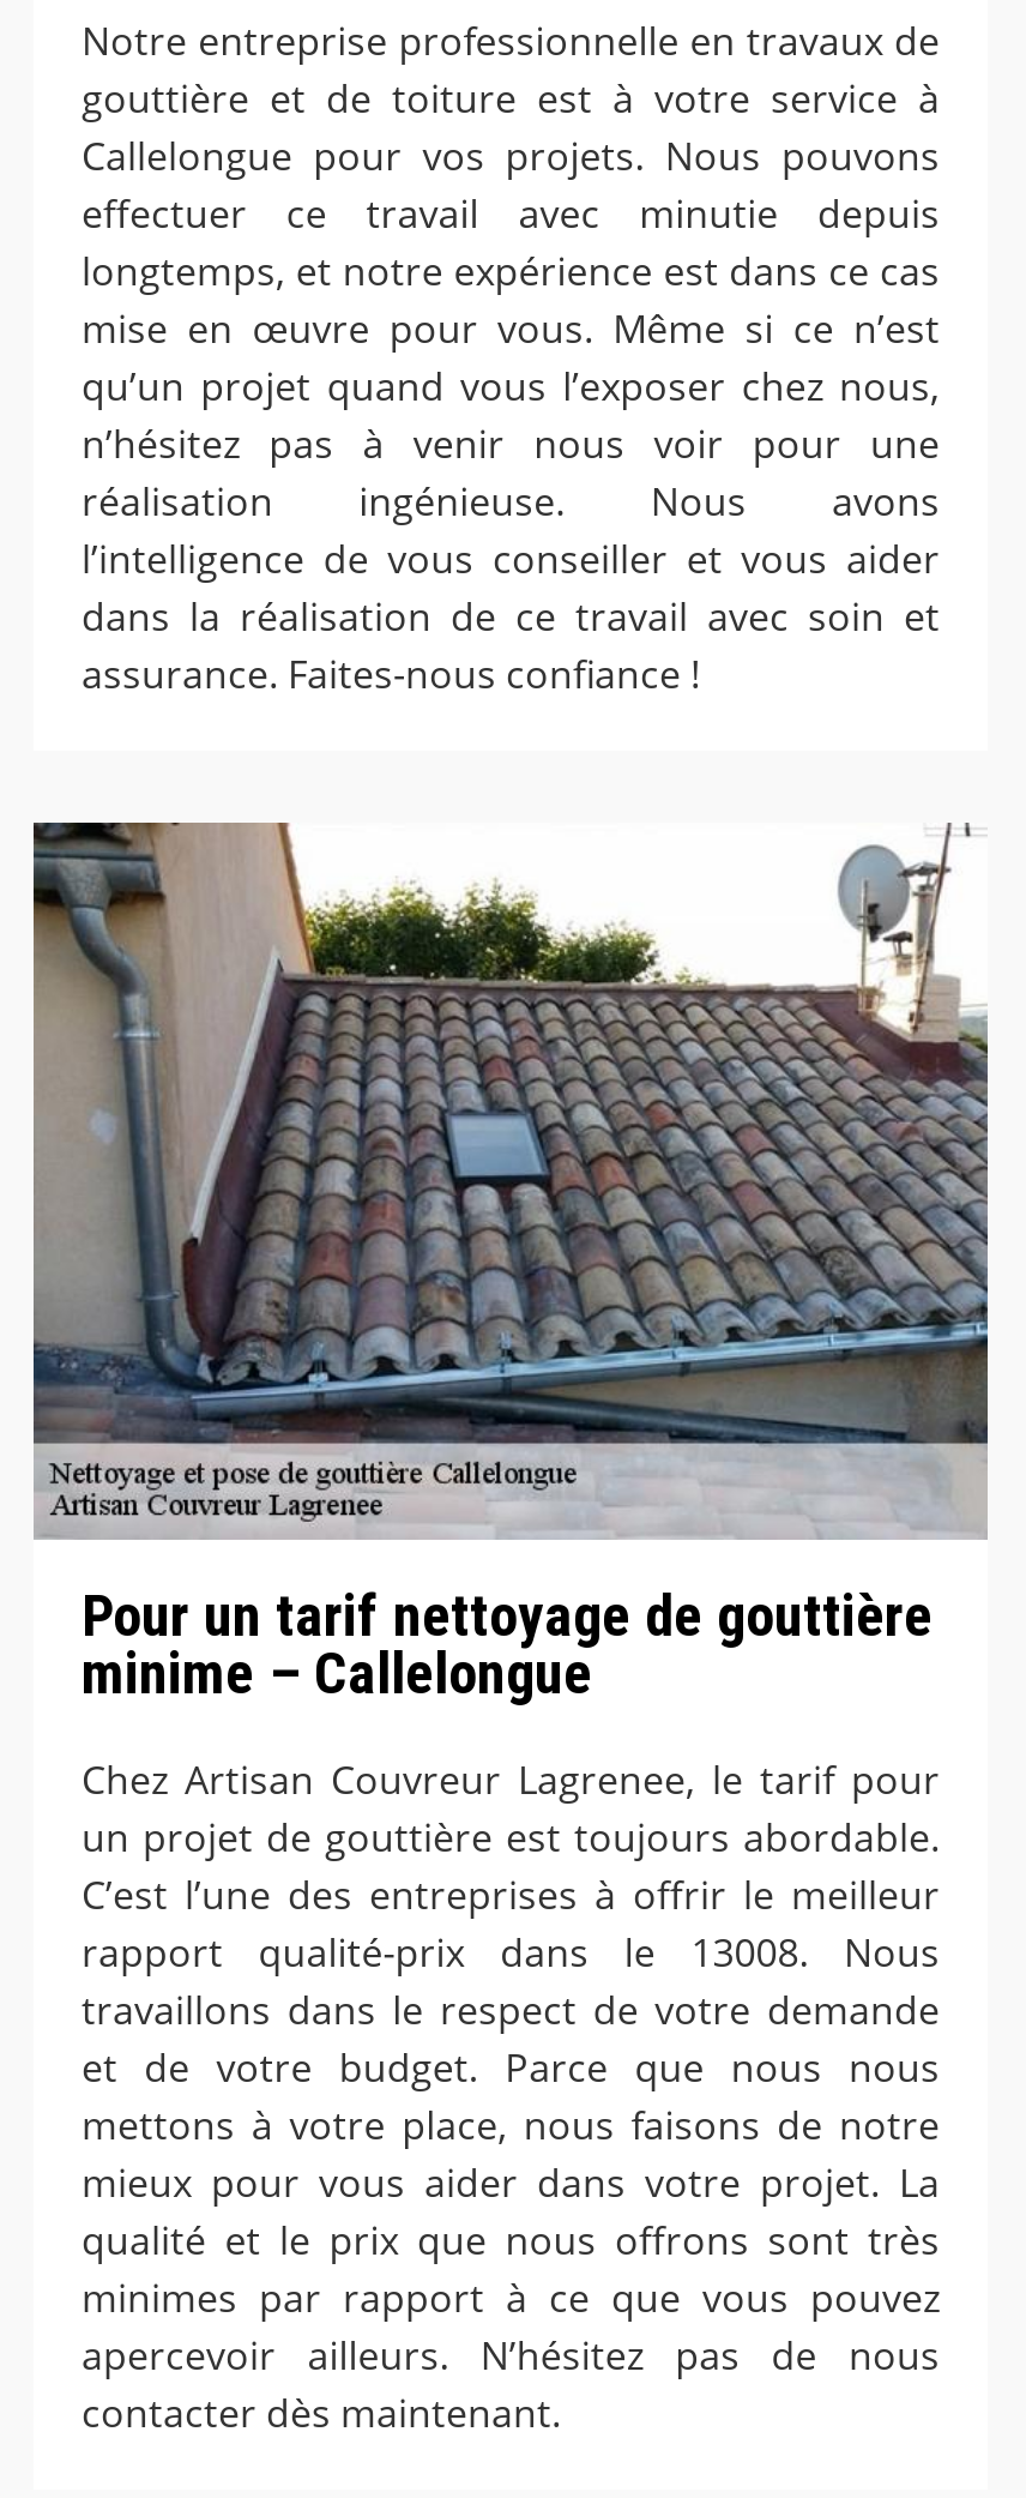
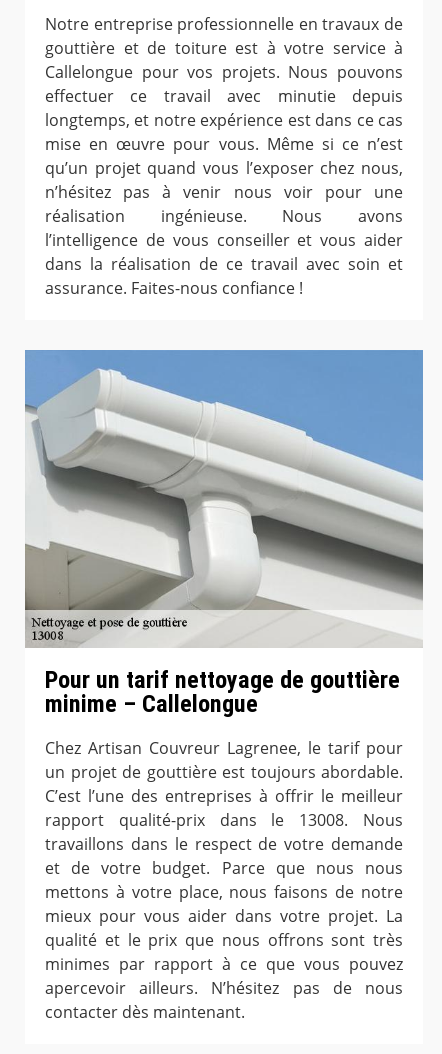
- [image]
+ [image]
